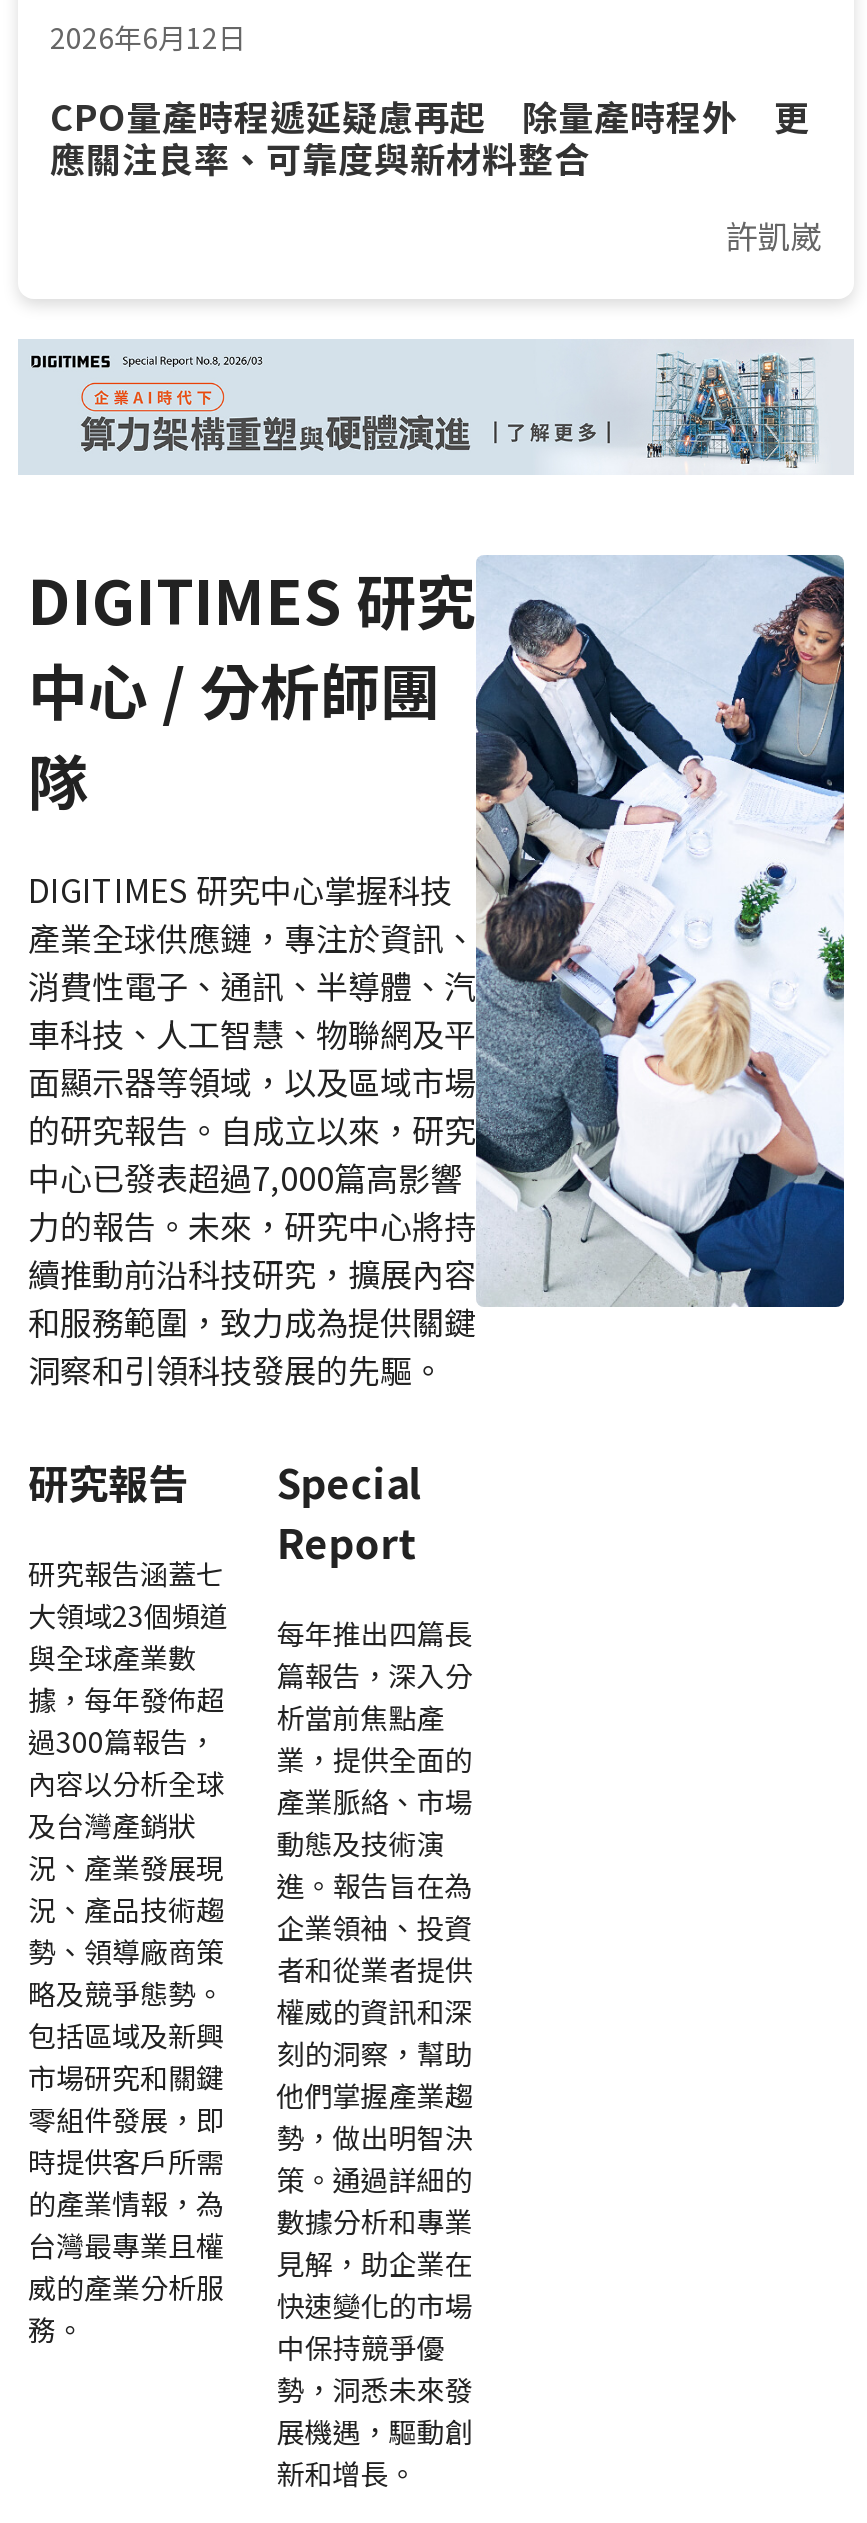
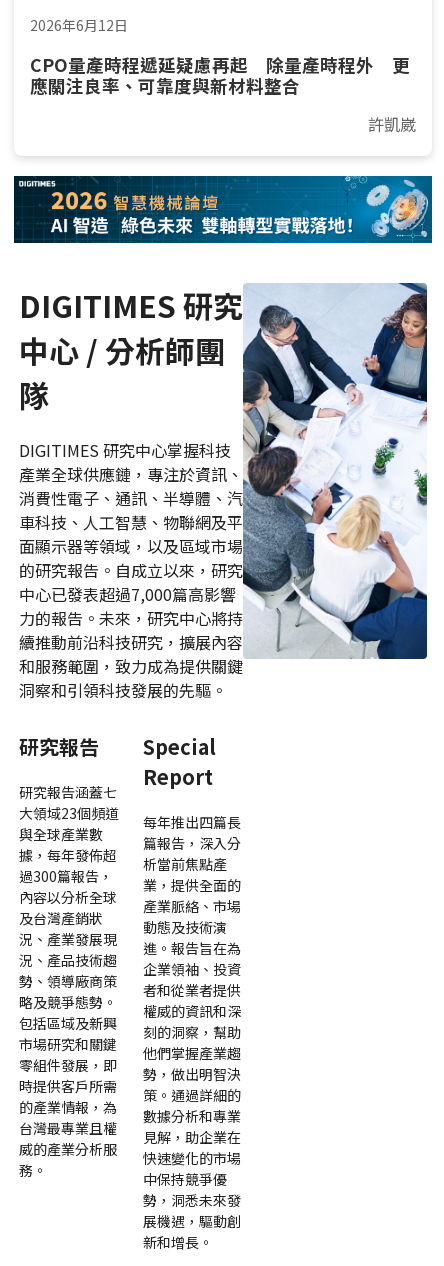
- [image]
+ [image]
